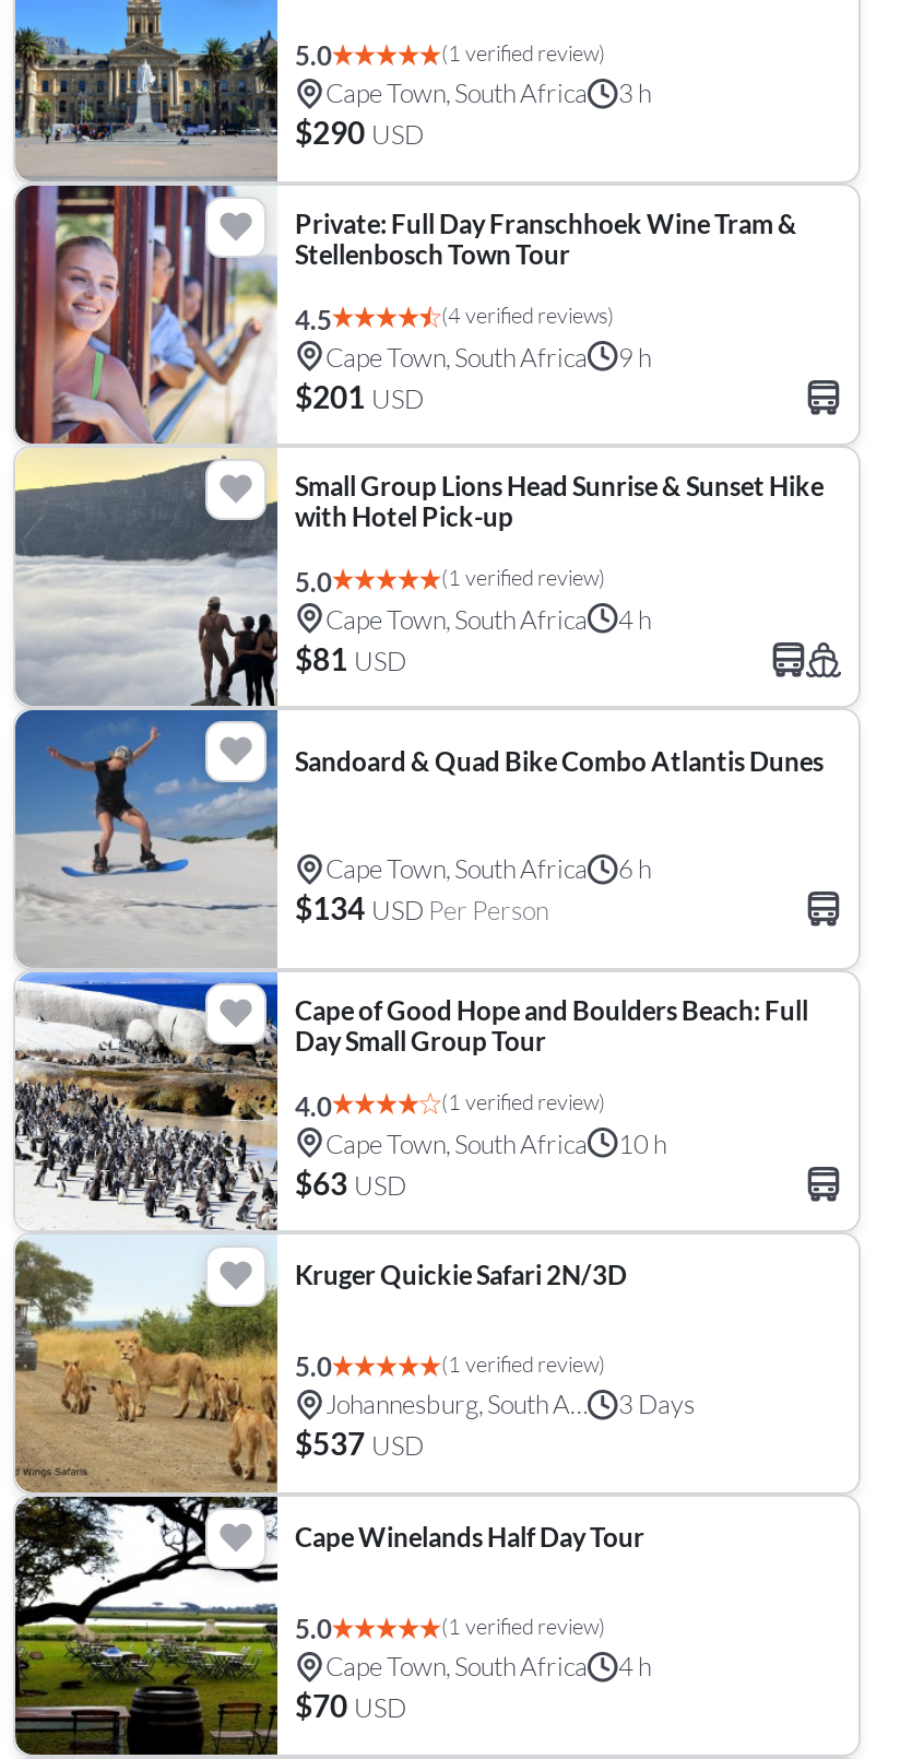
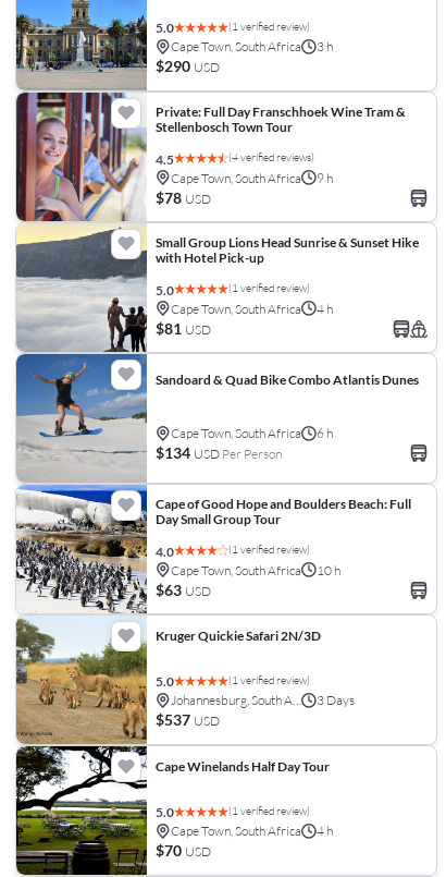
- $201 USD
+ $78 USD
